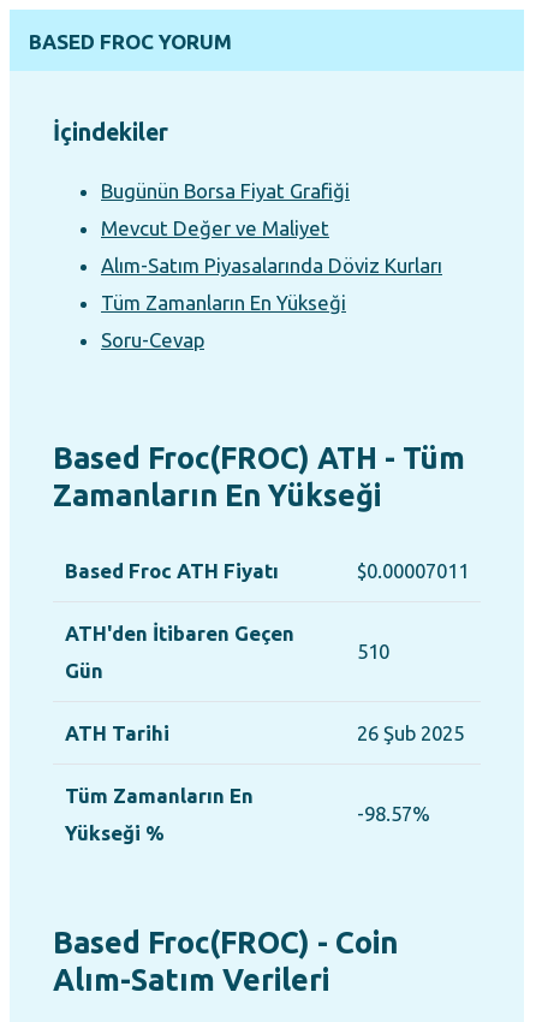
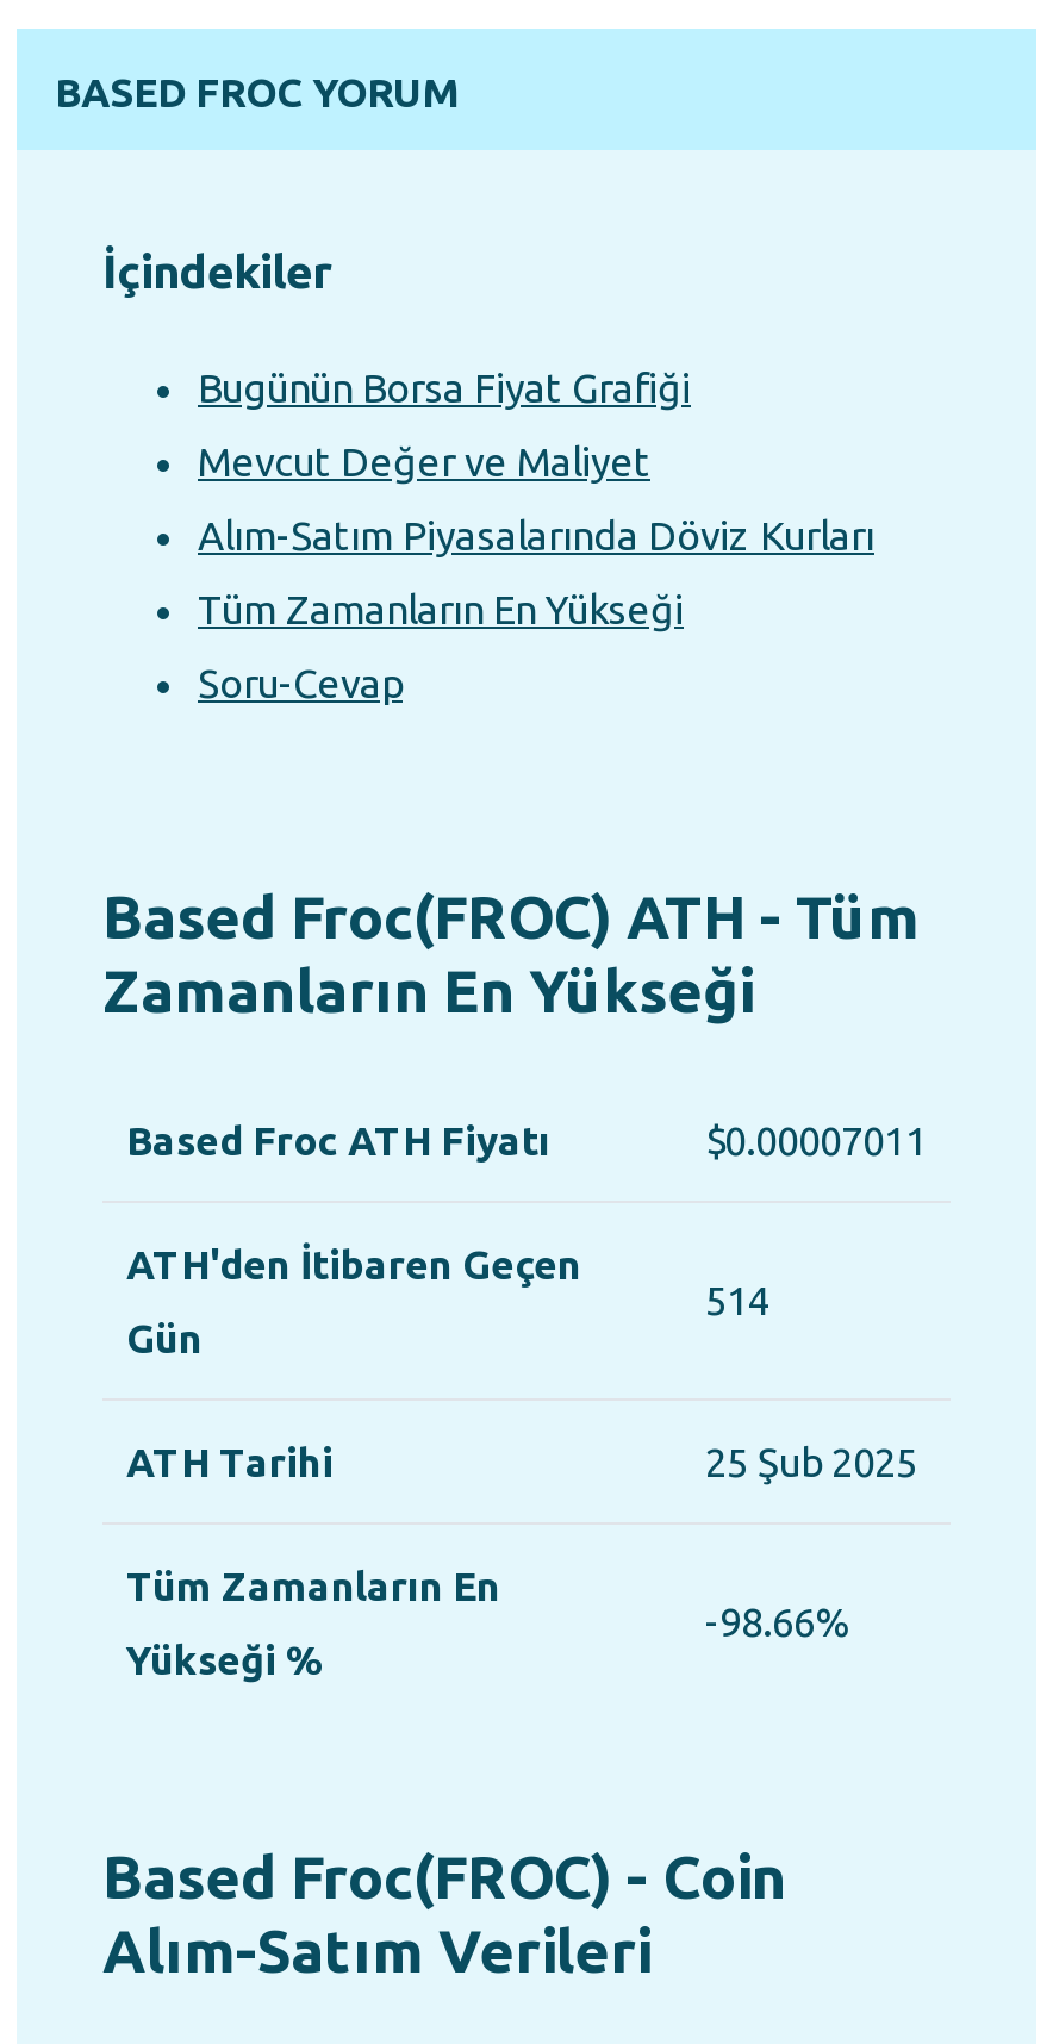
- 510
+ 514

- 26 Şub 2025
+ 25 Şub 2025

- -98.57%
+ -98.66%
